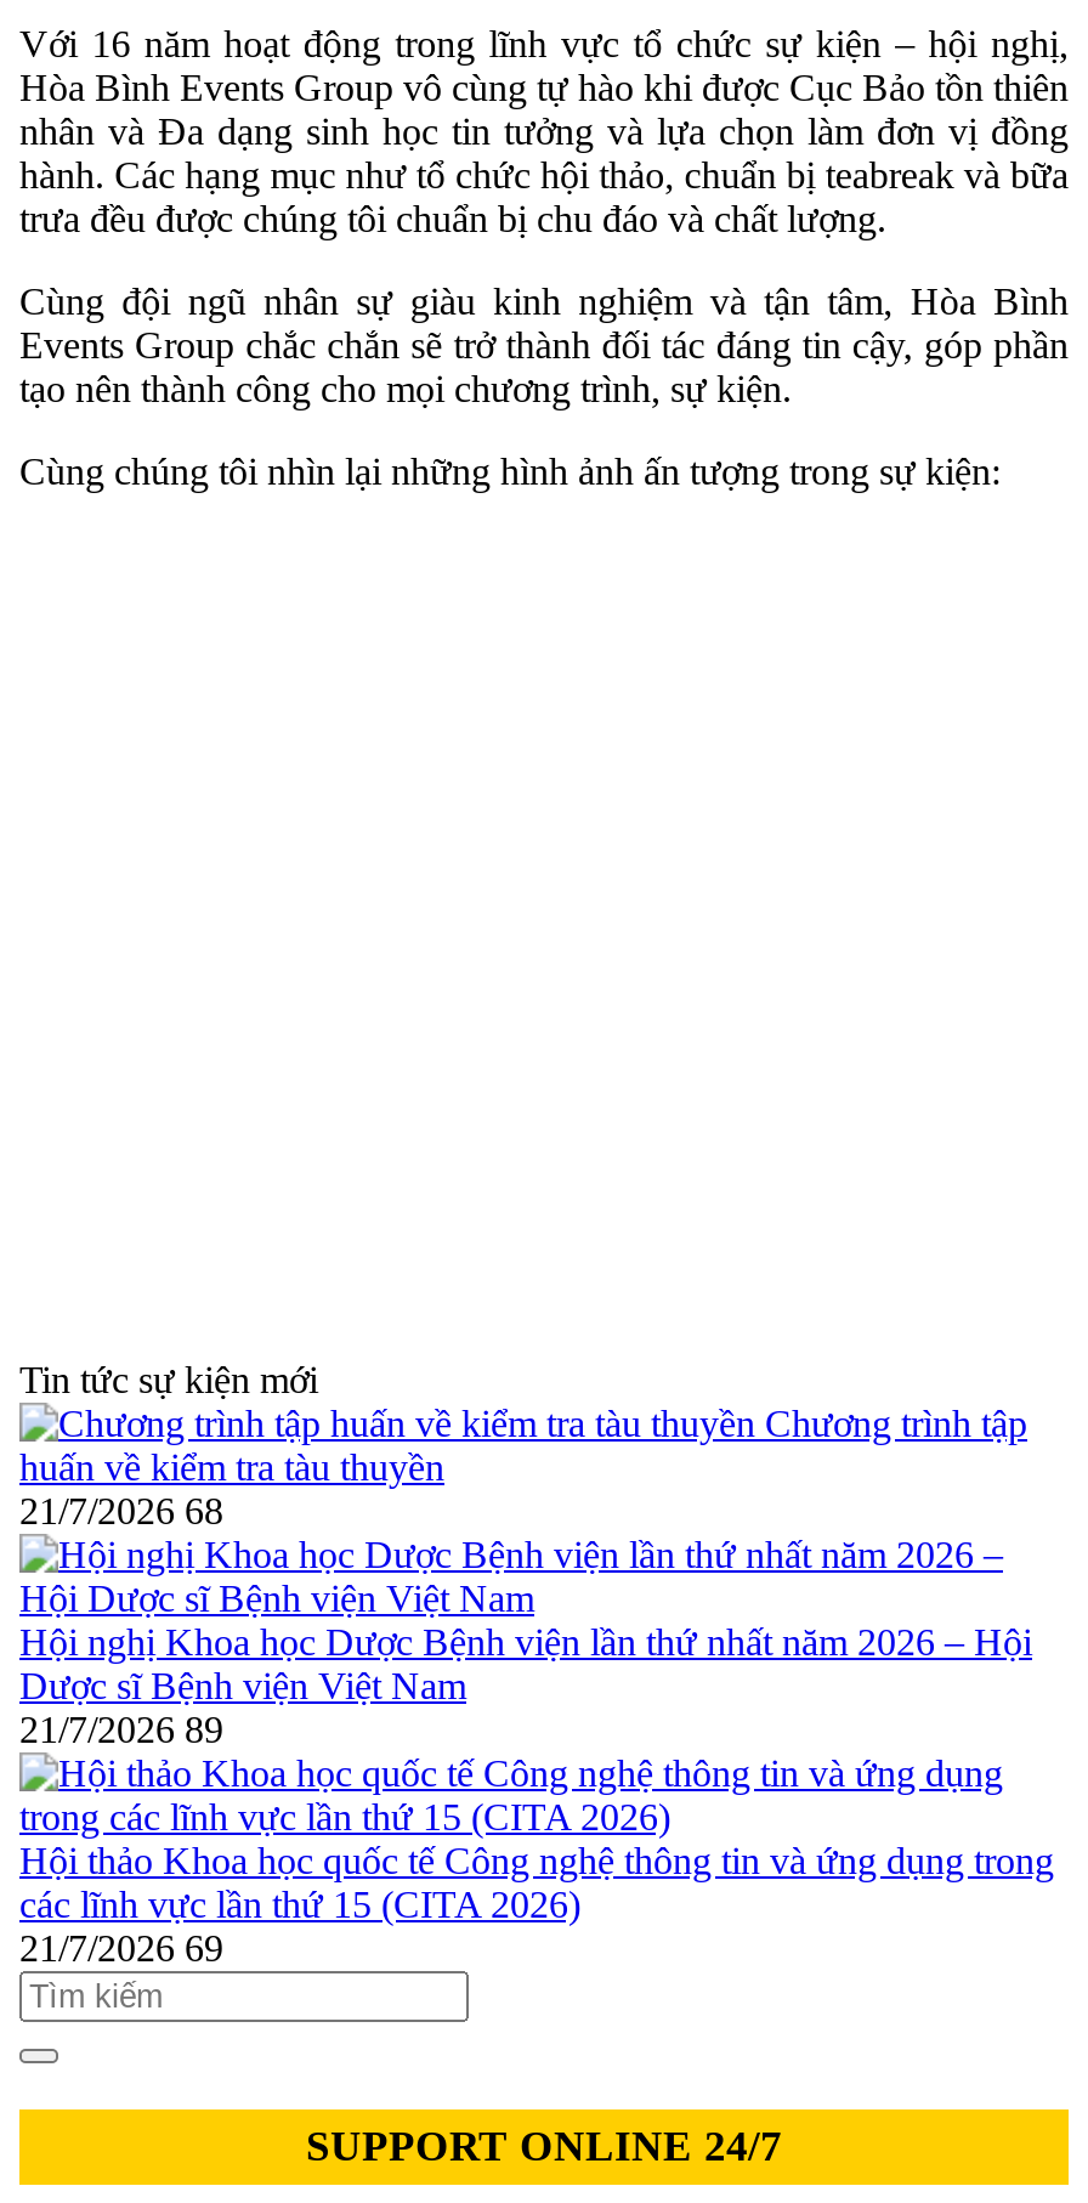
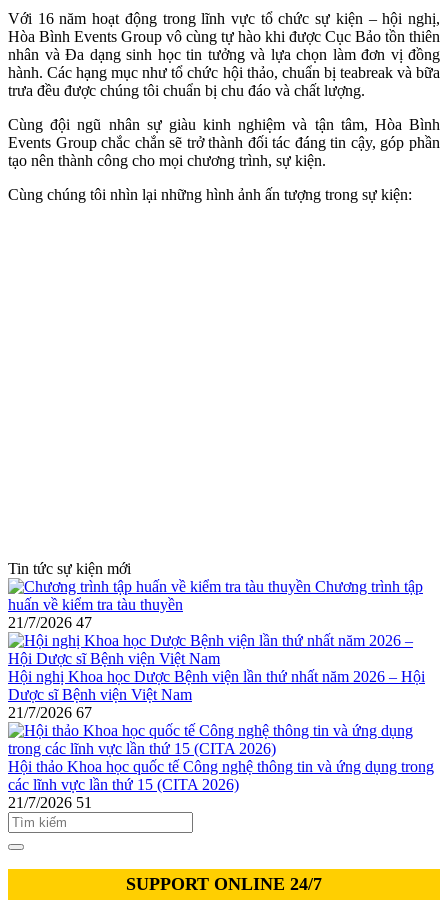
- 21/7/2026 68
+ 21/7/2026 47

- 21/7/2026 89
+ 21/7/2026 67

- 21/7/2026 69
+ 21/7/2026 51
